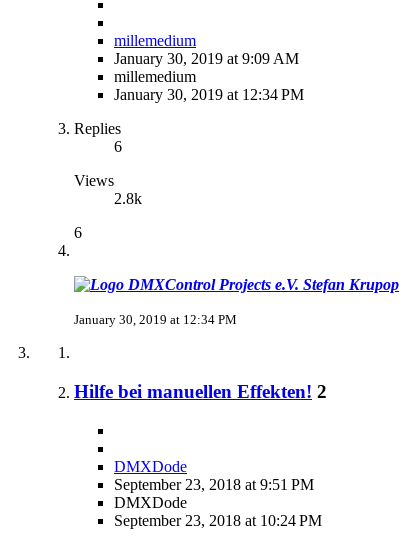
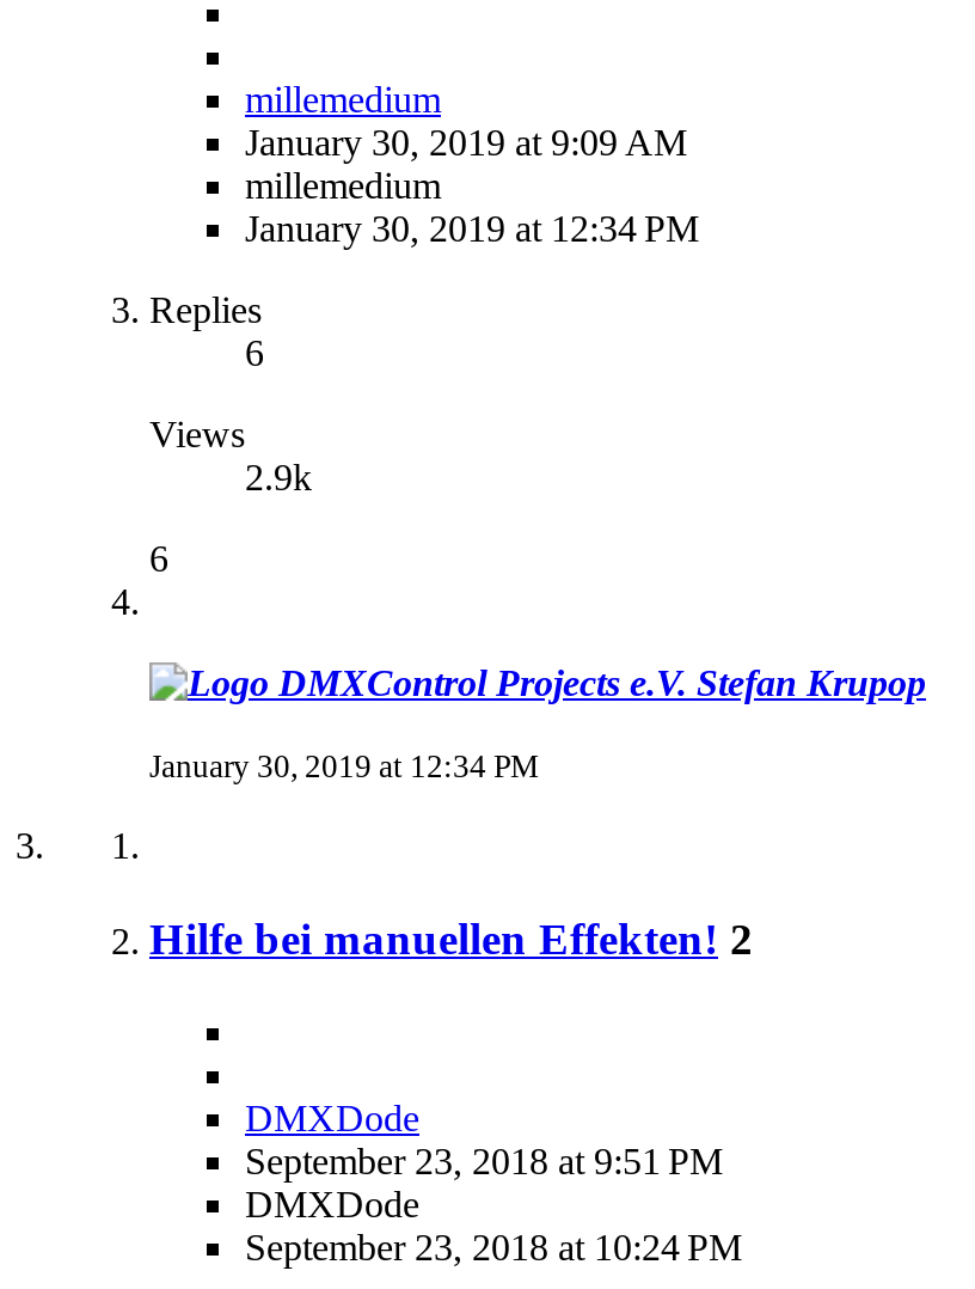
- 2.8k
+ 2.9k
